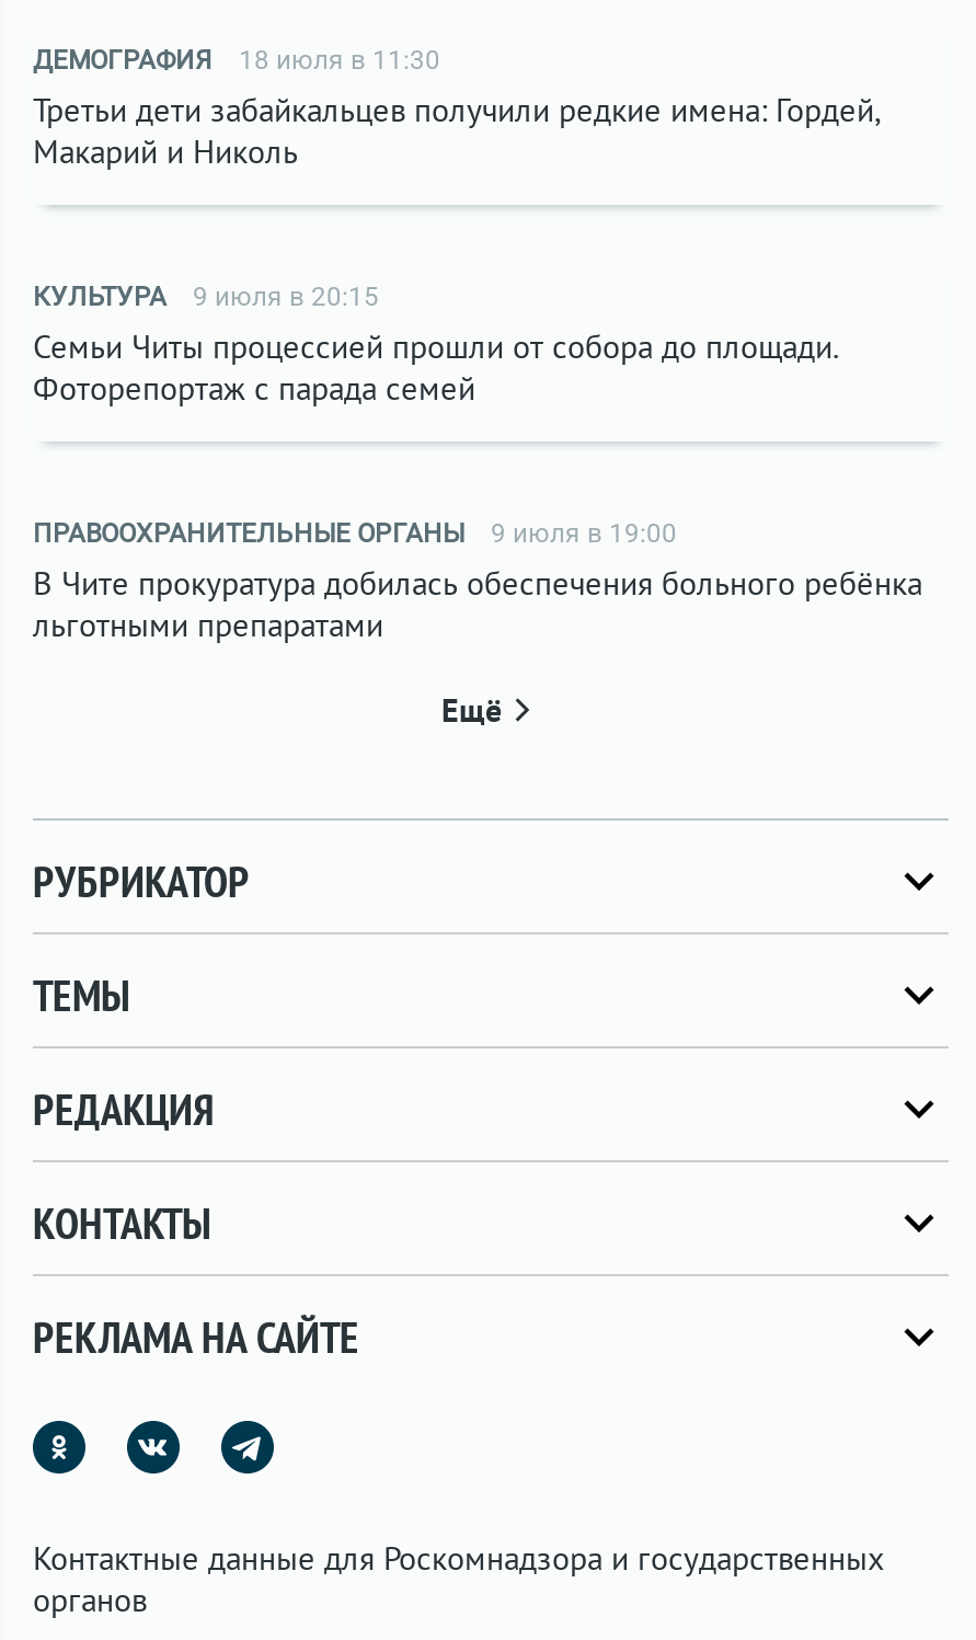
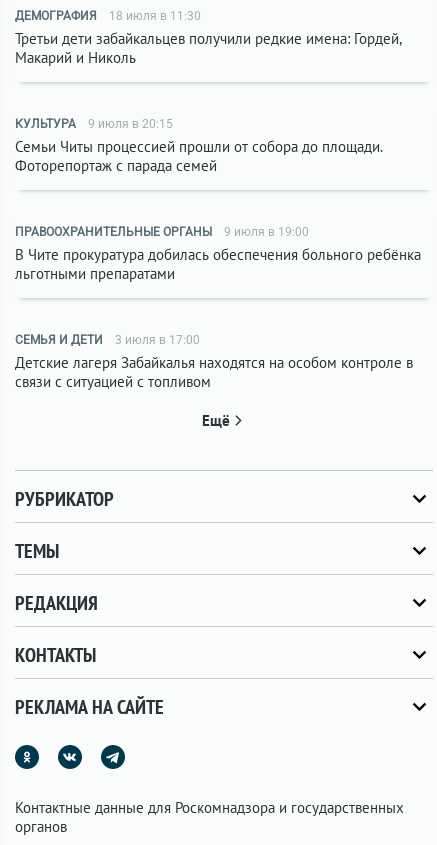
+ СЕМЬЯ И ДЕТИ
+ 3 июля в 17:00
+ Детские лагеря Забайкалья находятся на особом контроле в
+ связи с ситуацией с топливом
